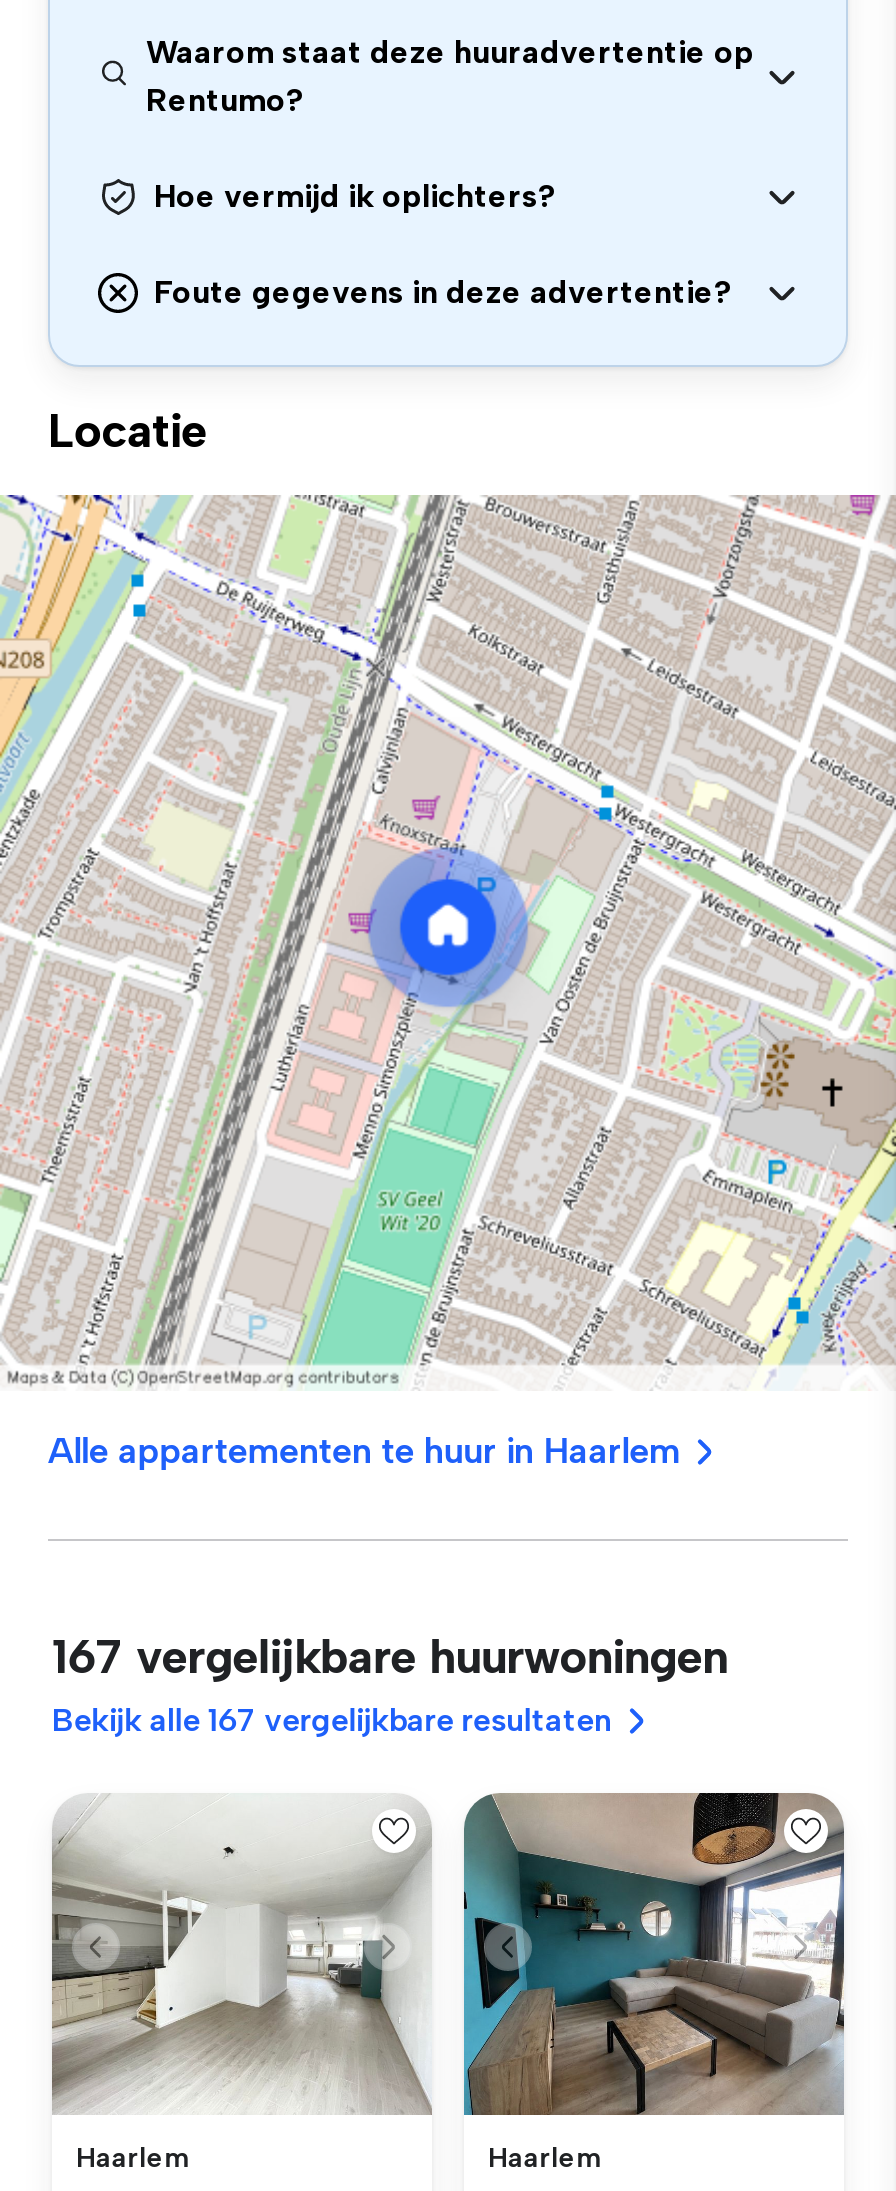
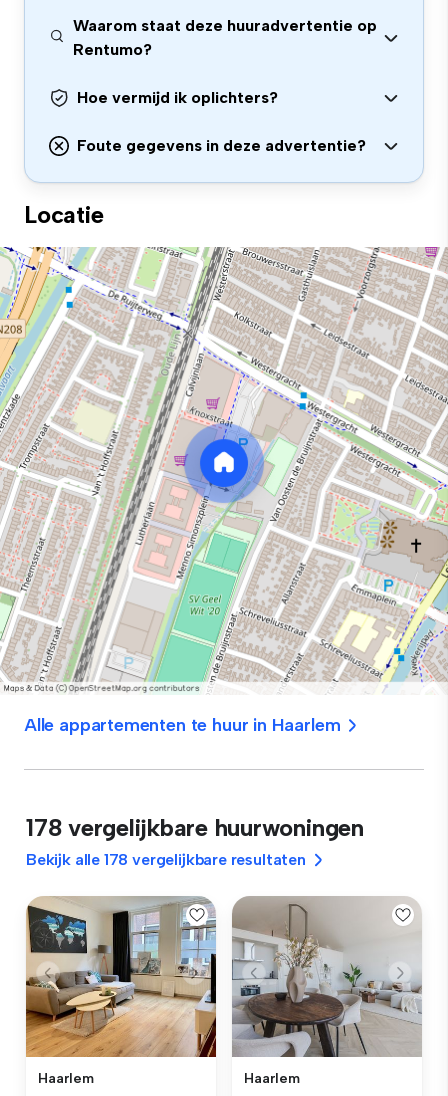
- 167 vergelijkbare huurwoningen
+ 178 vergelijkbare huurwoningen

- Bekijk alle 167 vergelijkbare resultaten
+ Bekijk alle 178 vergelijkbare resultaten

- [image]
+ [image]

- [image]
+ [image]
